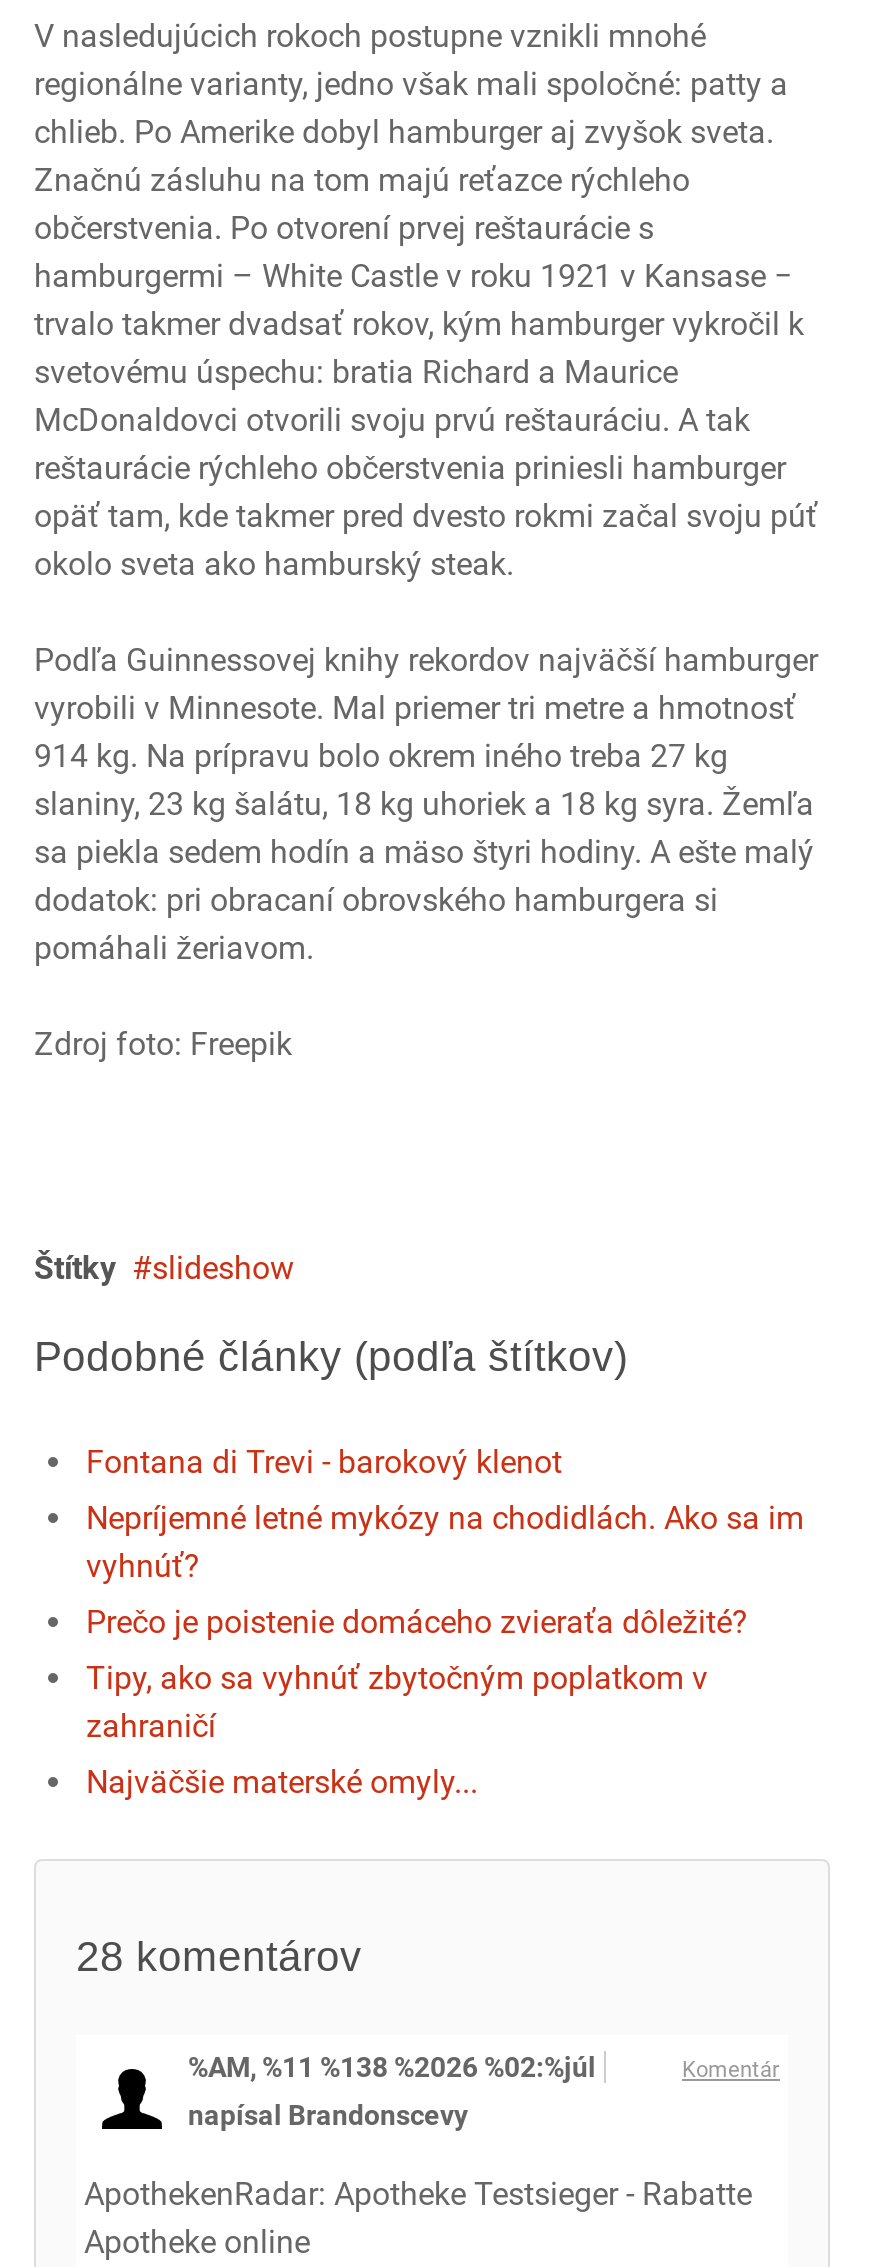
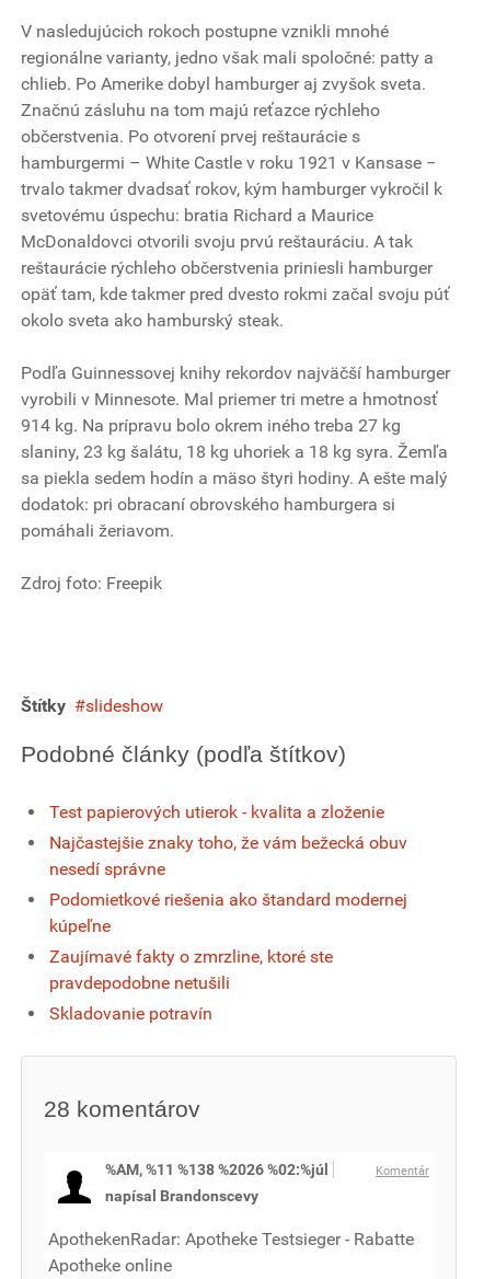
- Fontana di Trevi - barokový klenot
+ Test papierových utierok - kvalita a zloženie

- Nepríjemné letné mykózy na chodidlách. Ako sa im
- vyhnúť?
+ Najčastejšie znaky toho, že vám bežecká obuv
+ nesedí správne

- Prečo je poistenie domáceho zvieraťa dôležité?
+ Podomietkové riešenia ako štandard modernej
+ kúpeľne

- Tipy, ako sa vyhnúť zbytočným poplatkom v
- zahraničí
+ Zaujímavé fakty o zmrzline, ktoré ste
+ pravdepodobne netušili

- Najväčšie materské omyly...
+ Skladovanie potravín
